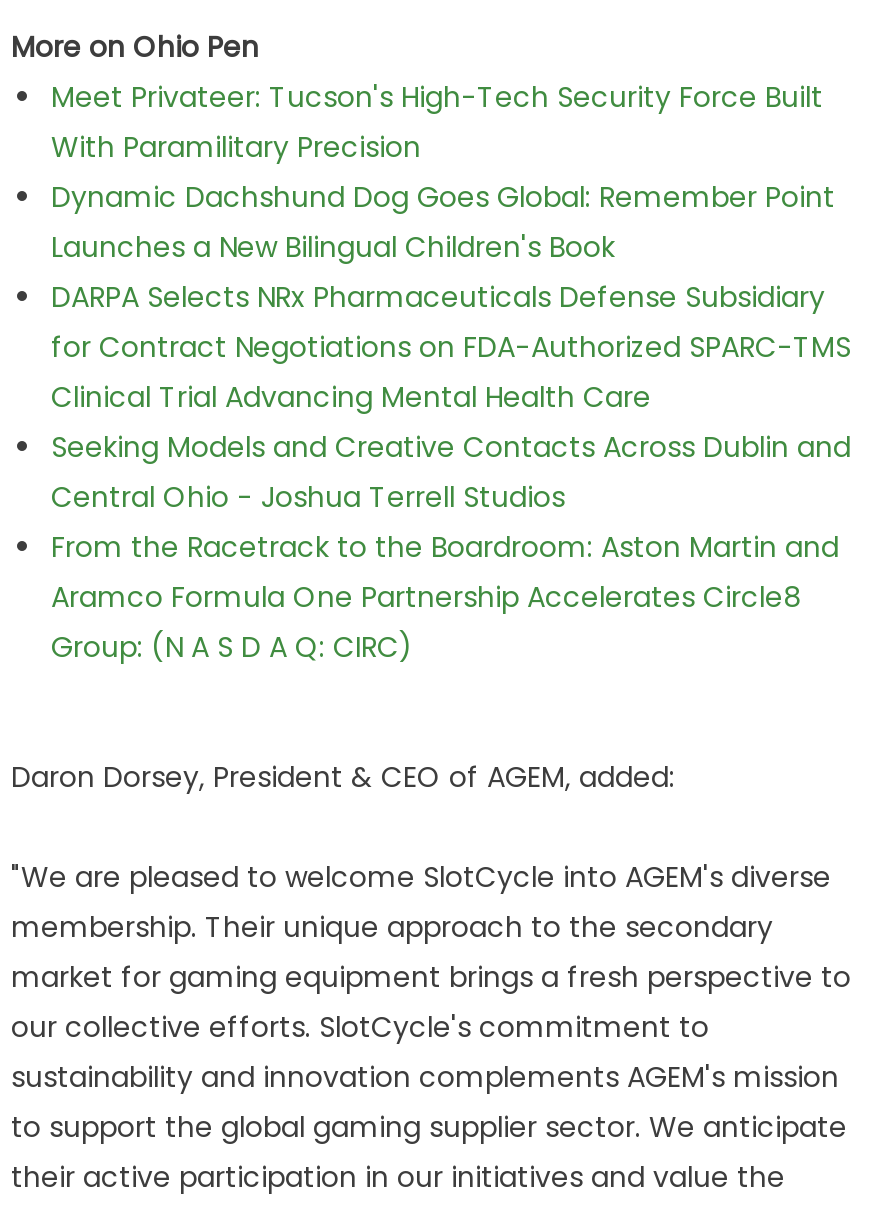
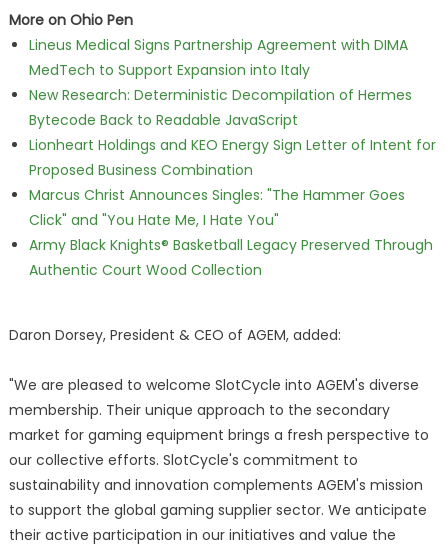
- Meet Privateer: Tucson's High-Tech Security Force Built
- With Paramilitary Precision
- Dynamic Dachshund Dog Goes Global: Remember Point
- Launches a New Bilingual Children's Book
- DARPA Selects NRx Pharmaceuticals Defense Subsidiary
- for Contract Negotiations on FDA-Authorized SPARC-TMS
- Clinical Trial Advancing Mental Health Care
- Seeking Models and Creative Contacts Across Dublin and
- Central Ohio - Joshua Terrell Studios
- From the Racetrack to the Boardroom: Aston Martin and
- Aramco Formula One Partnership Accelerates Circle8
- Group: (N A S D A Q: CIRC)
+ Lineus Medical Signs Partnership Agreement with DIMA
+ MedTech to Support Expansion into Italy
+ New Research: Deterministic Decompilation of Hermes
+ Bytecode Back to Readable JavaScript
+ Lionheart Holdings and KEO Energy Sign Letter of Intent for
+ Proposed Business Combination
+ Marcus Christ Announces Singles: "The Hammer Goes
+ Click" and "You Hate Me, I Hate You"
+ Army Black Knights® Basketball Legacy Preserved Through
+ Authentic Court Wood Collection
